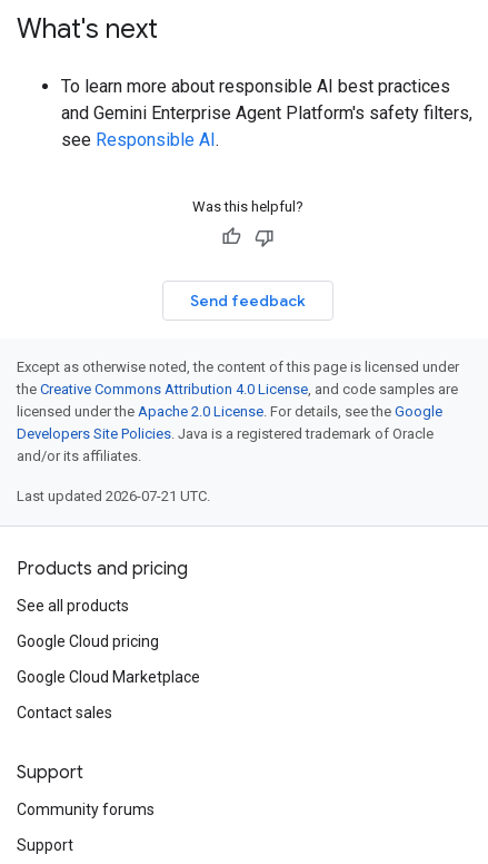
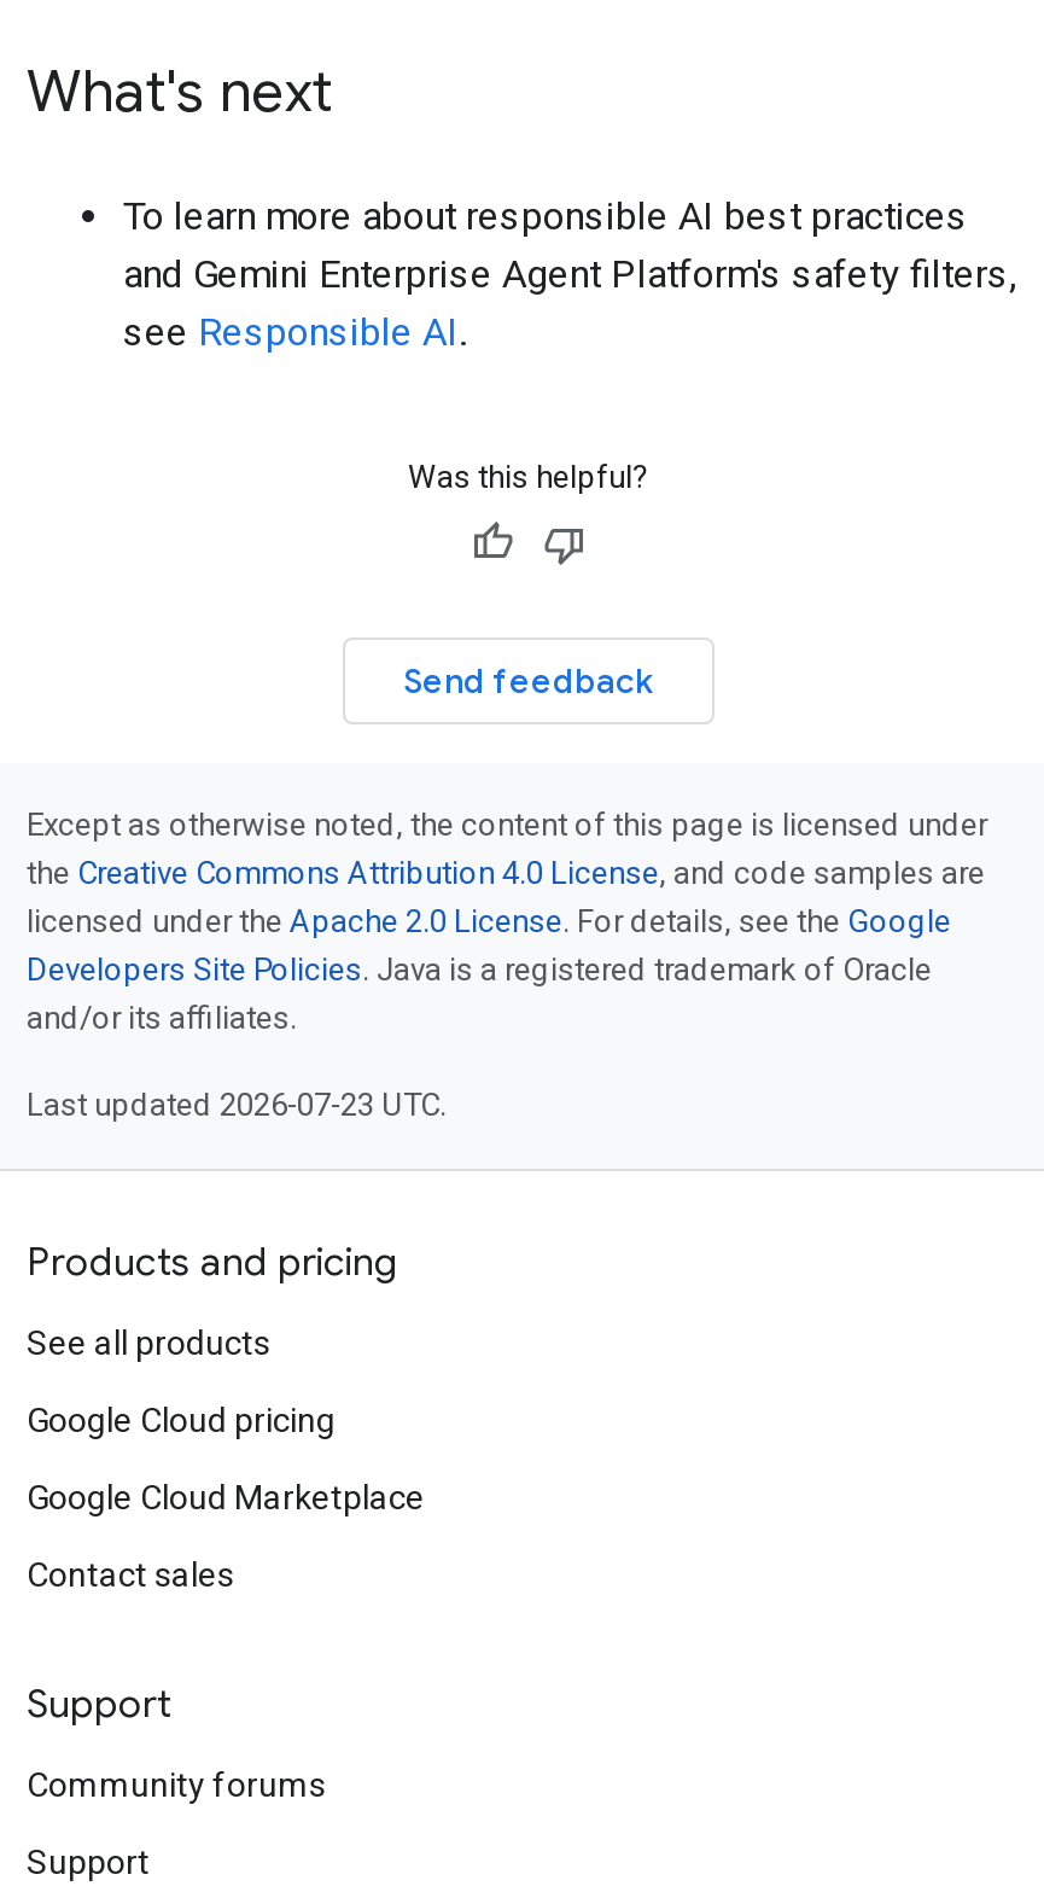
- Last updated 2026-07-21 UTC.
+ Last updated 2026-07-23 UTC.
